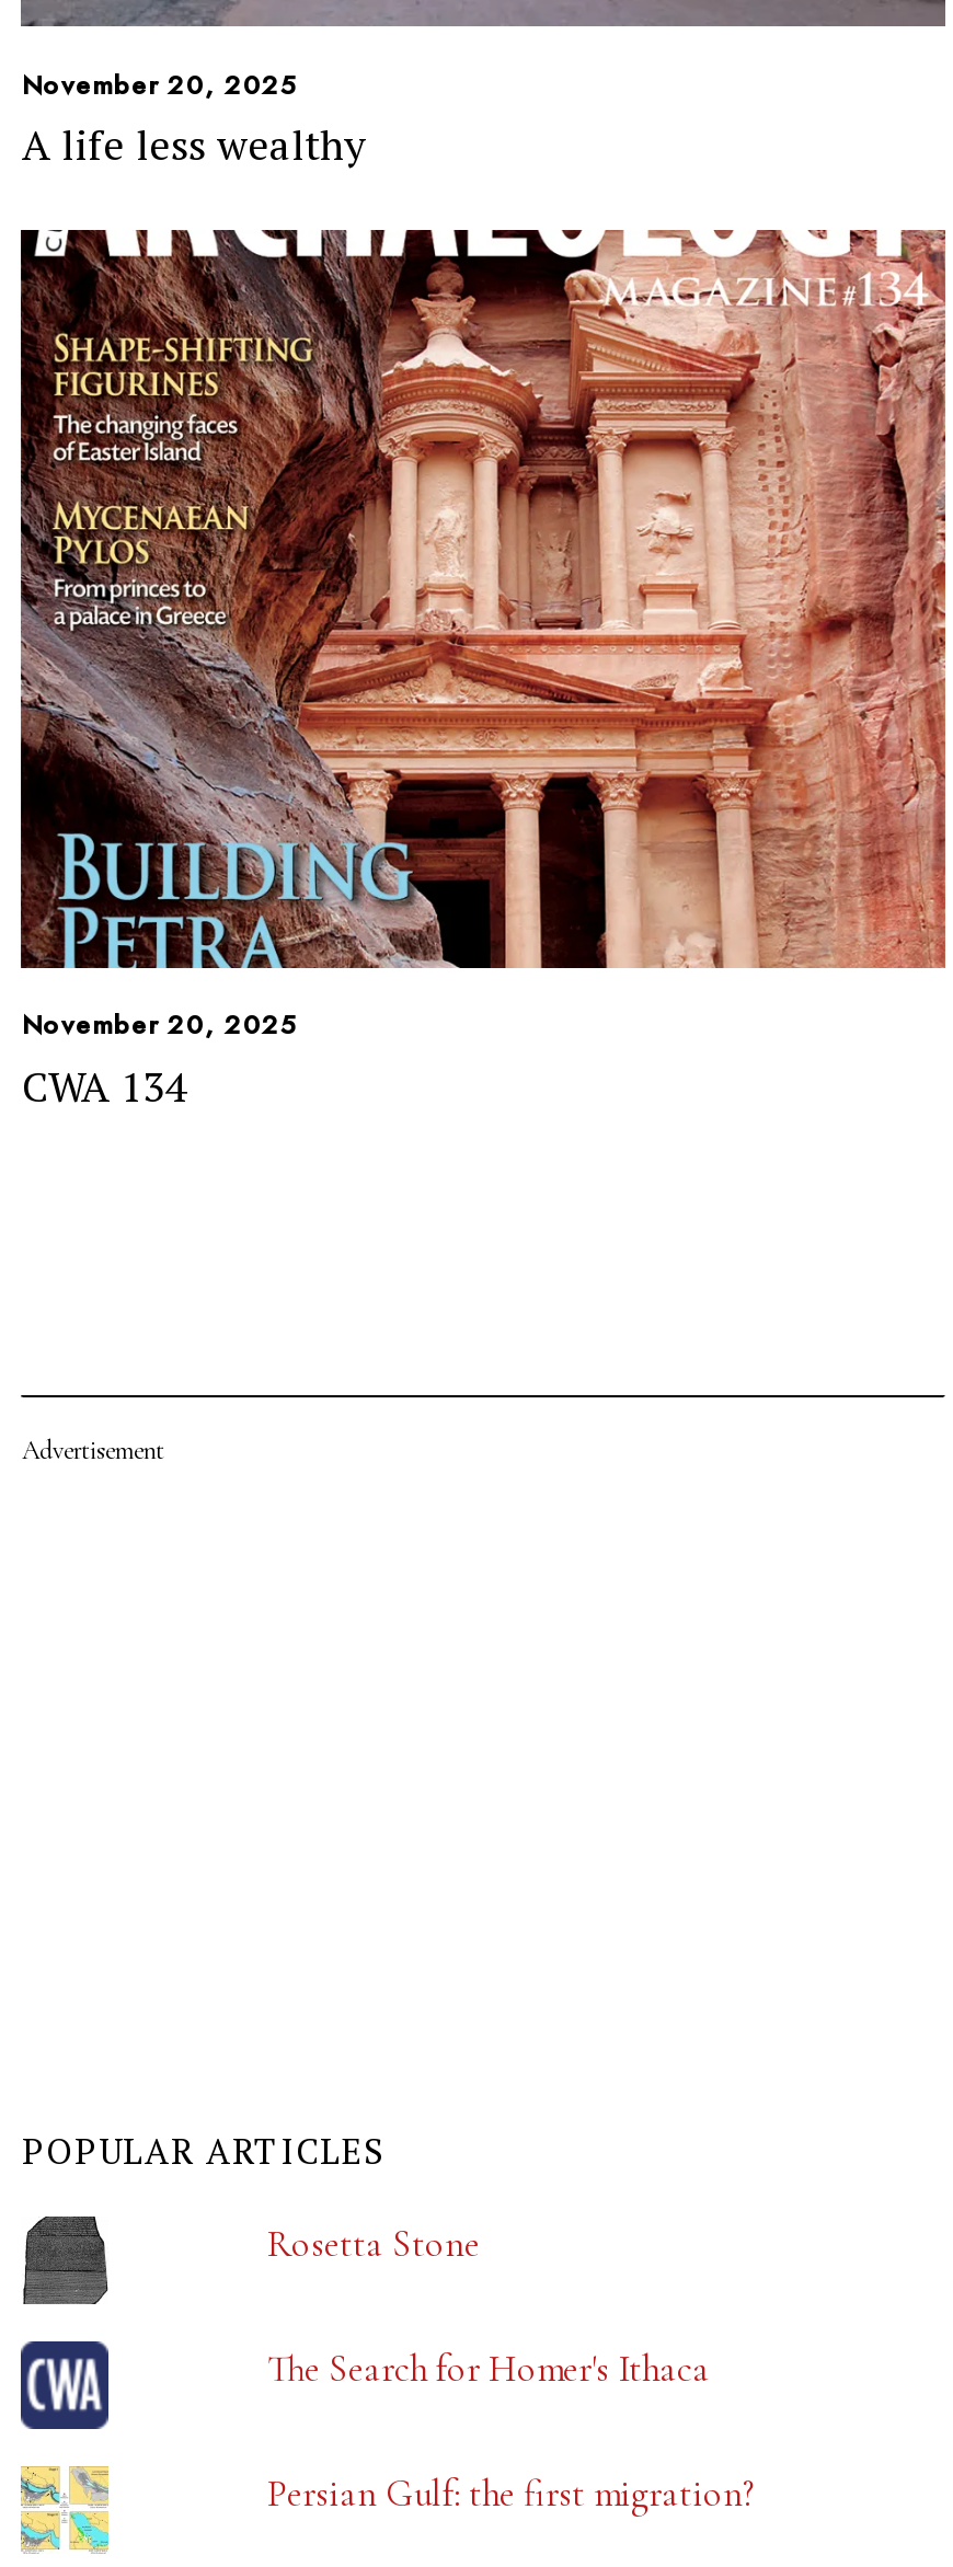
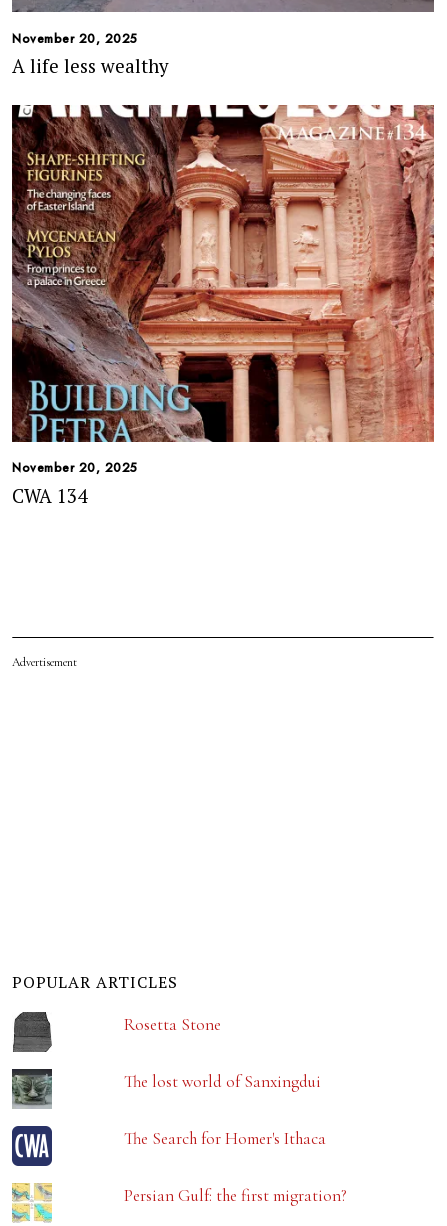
+ [image]

+ The lost world of Sanxingdui
